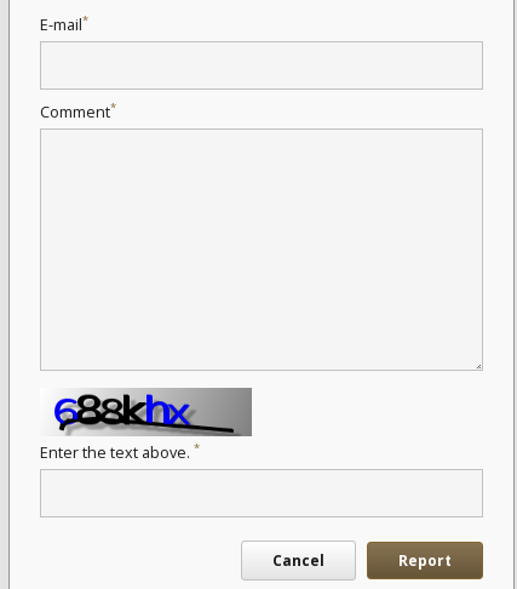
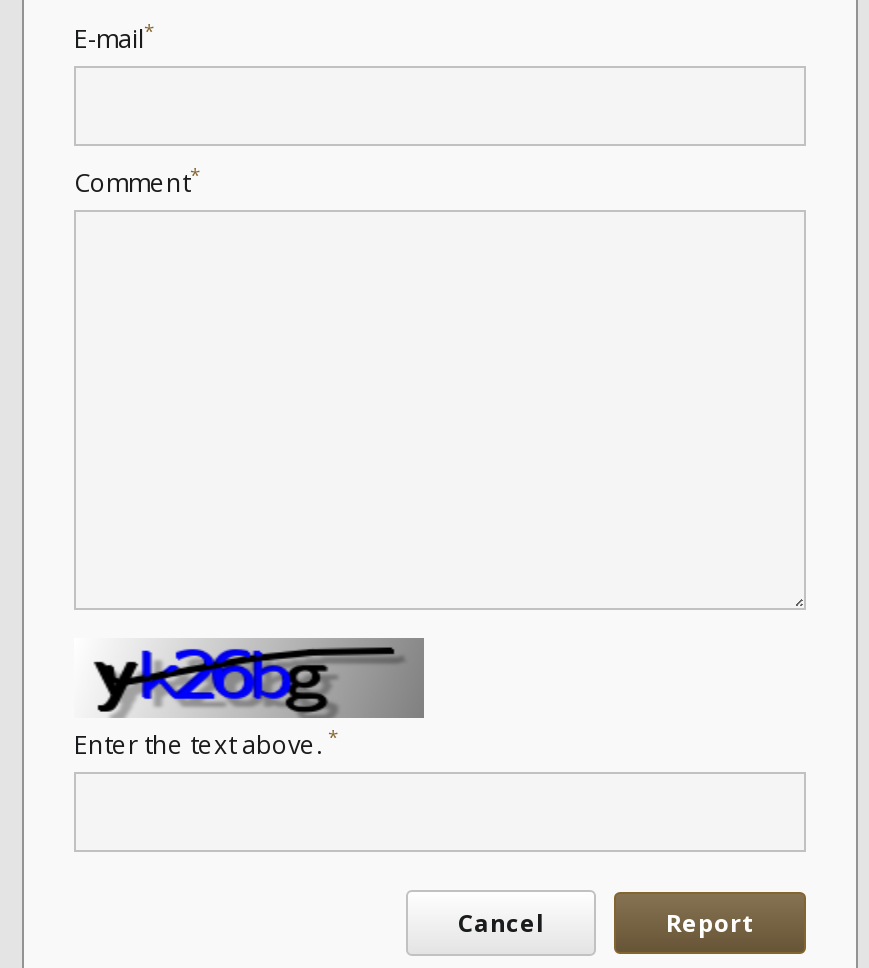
- [image]
+ [image]
